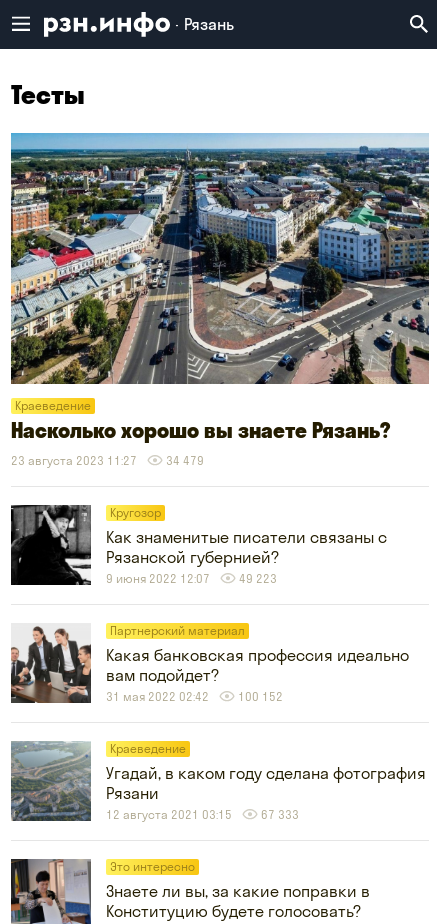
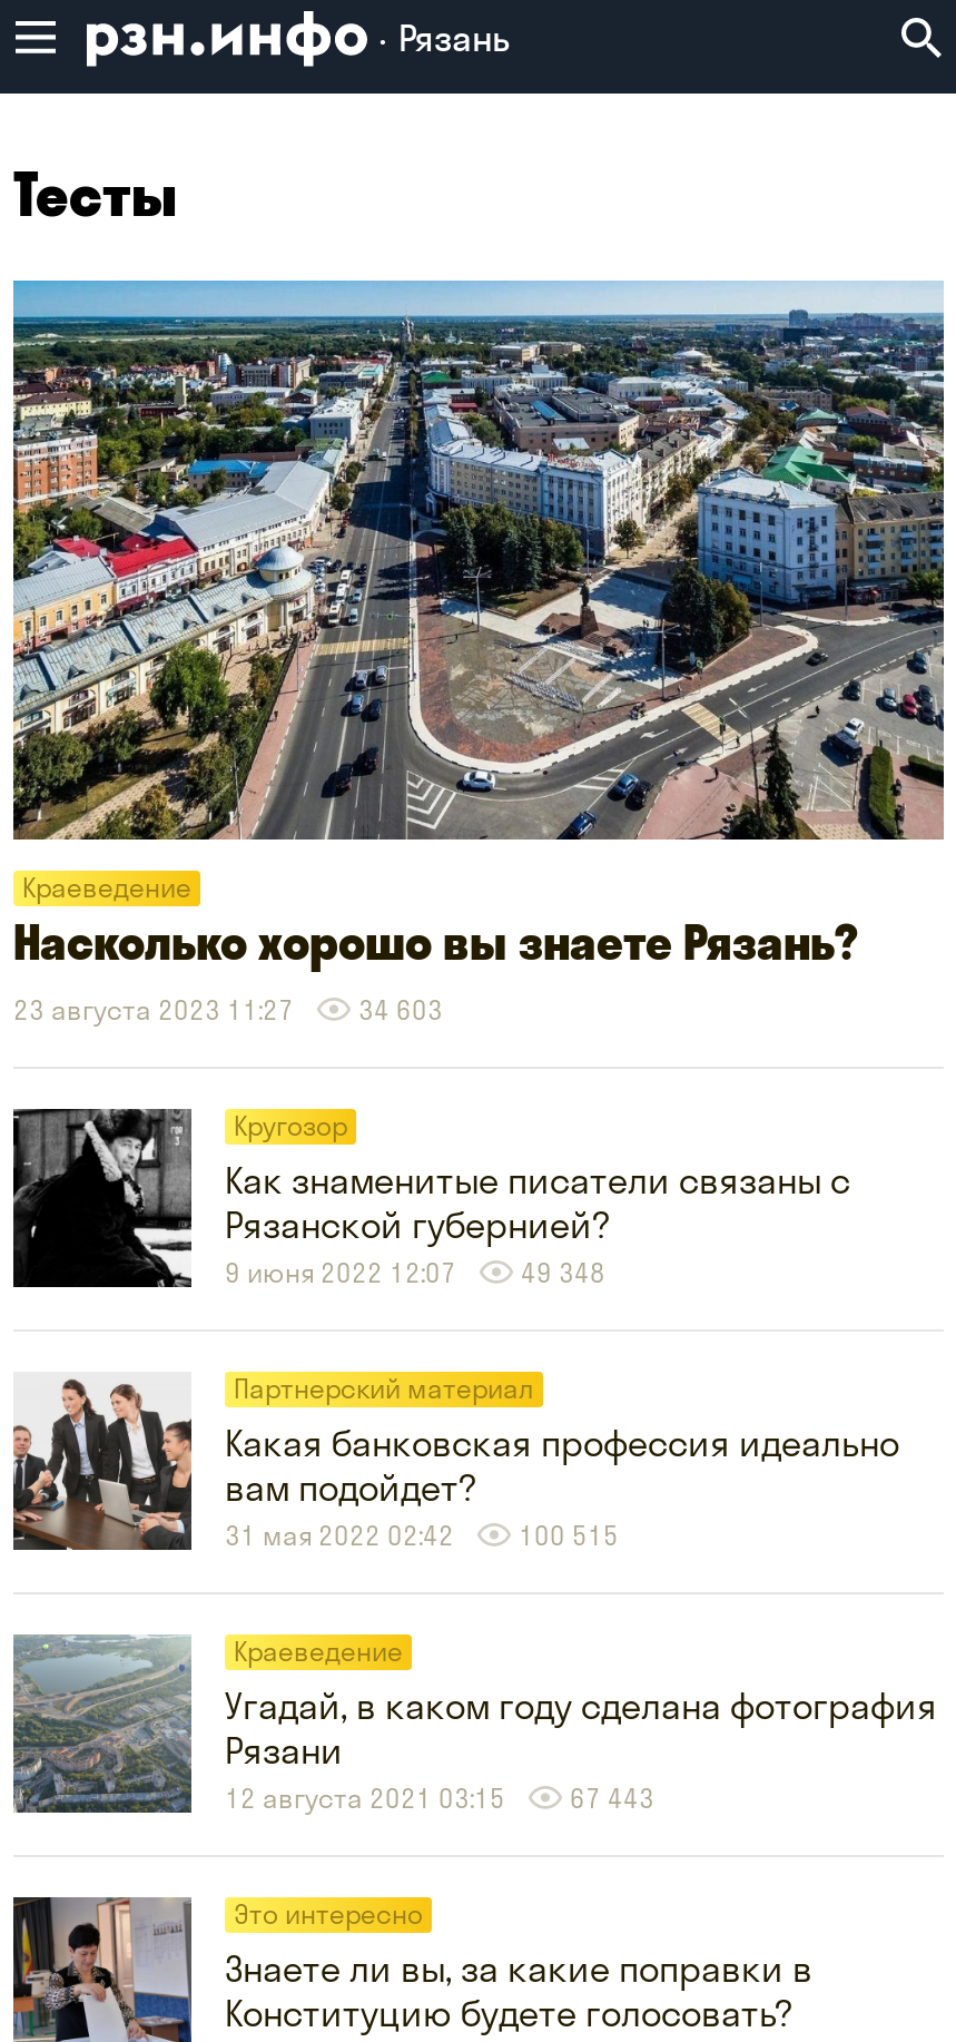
- 23 августа 2023 11:27 34 479
+ 23 августа 2023 11:27 34 603

- 9 июня 2022 12:07 49 223
+ 9 июня 2022 12:07 49 348

- 31 мая 2022 02:42 100 152
+ 31 мая 2022 02:42 100 515

- 12 августа 2021 03:15 67 333
+ 12 августа 2021 03:15 67 443
